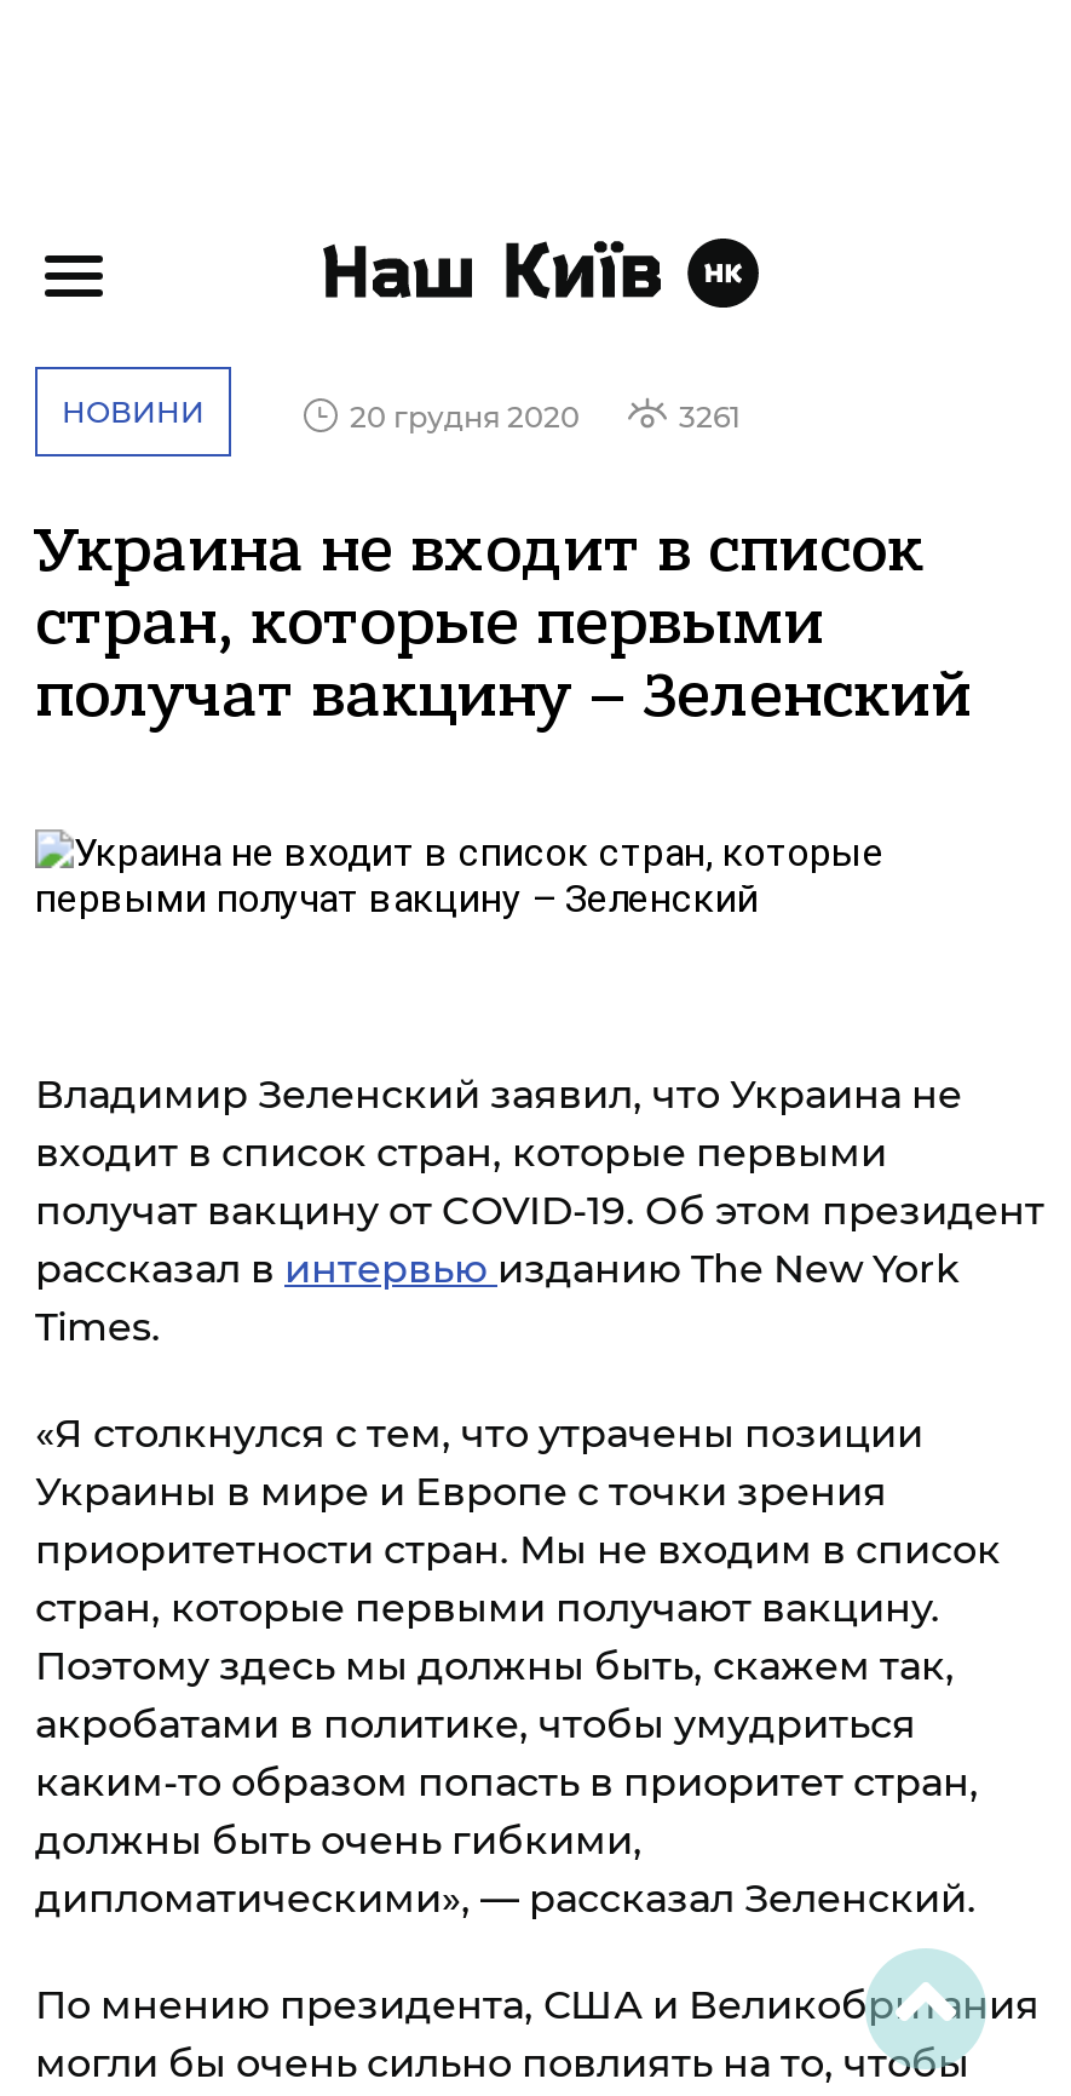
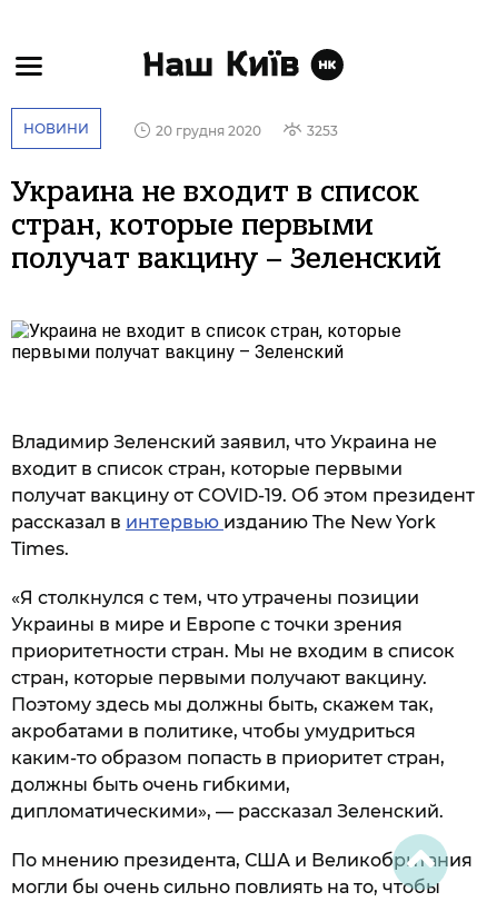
- 3261
+ 3253
